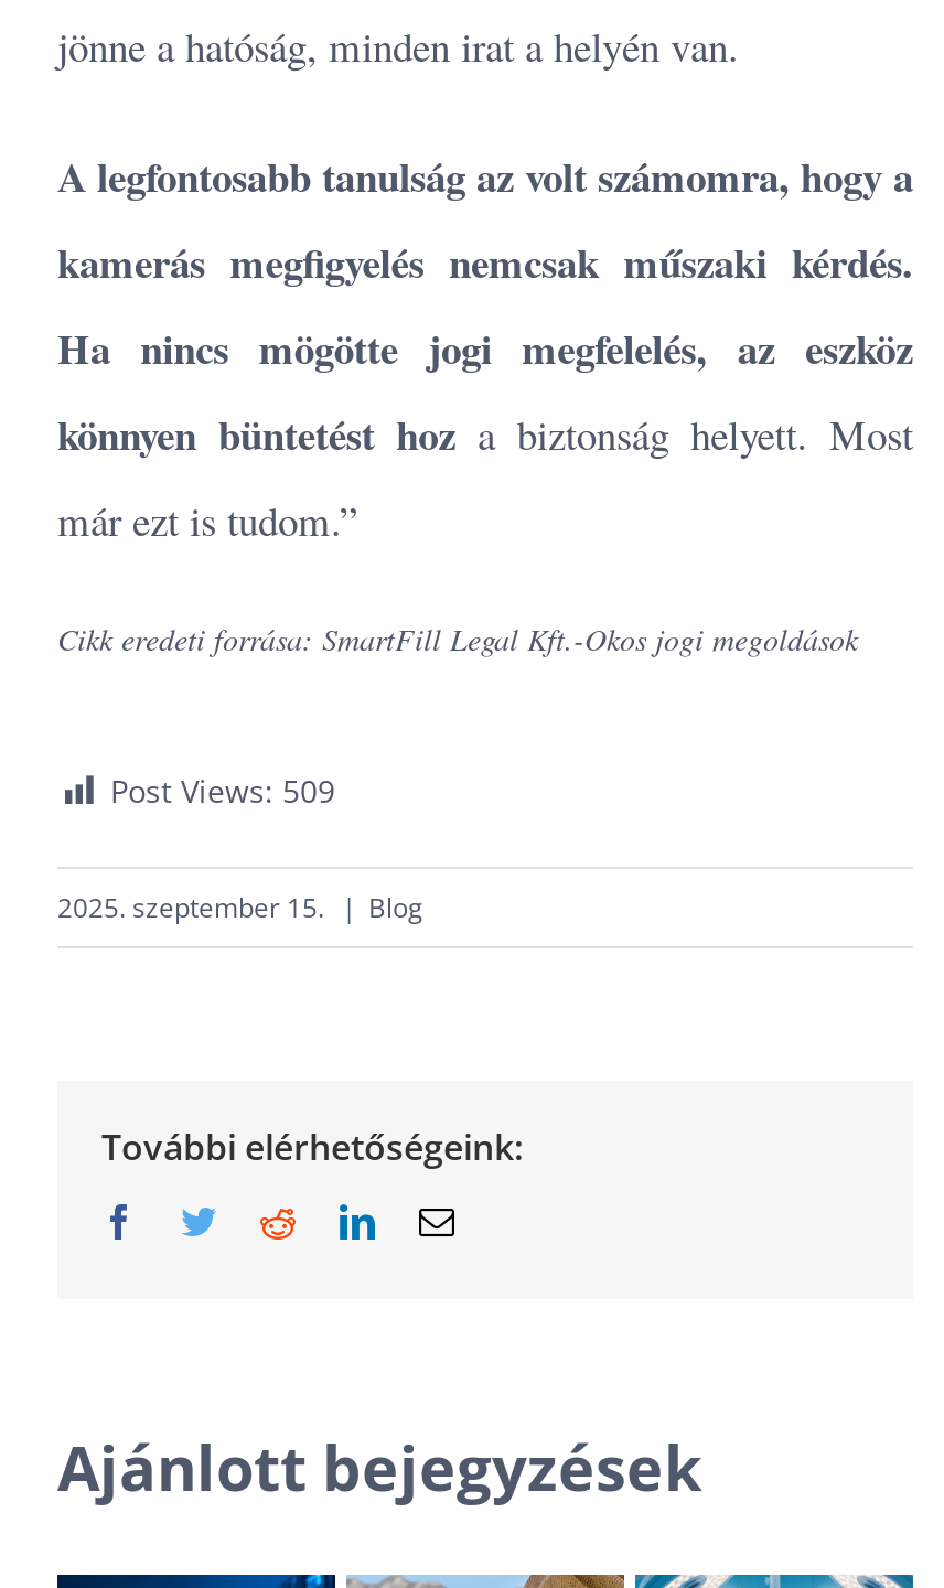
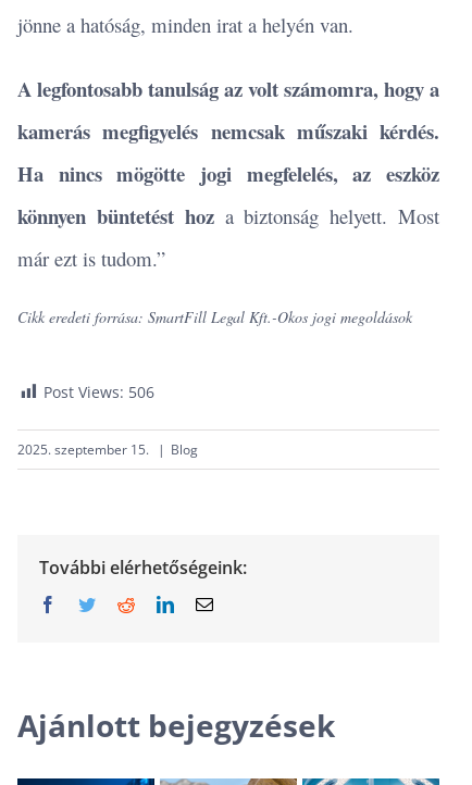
- Post Views: 509
+ Post Views: 506
